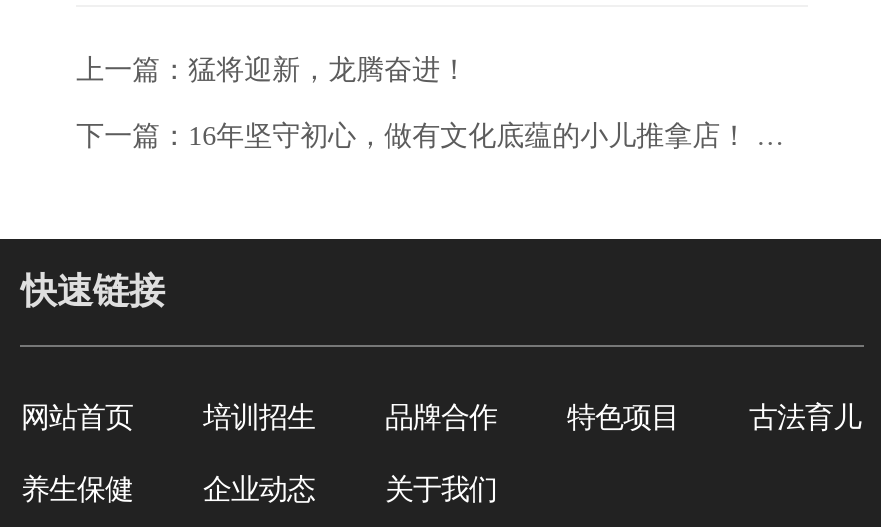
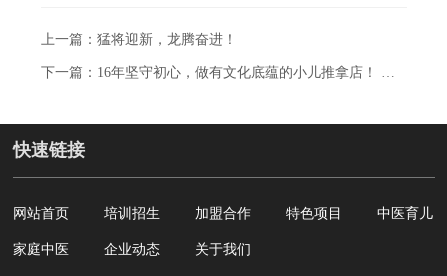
- 品牌合作
+ 加盟合作

- 古法育儿
+ 中医育儿

- 养生保健
+ 家庭中医
